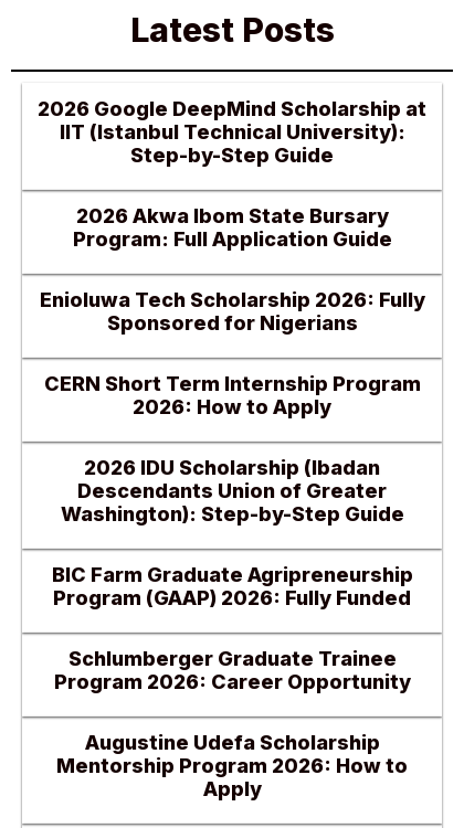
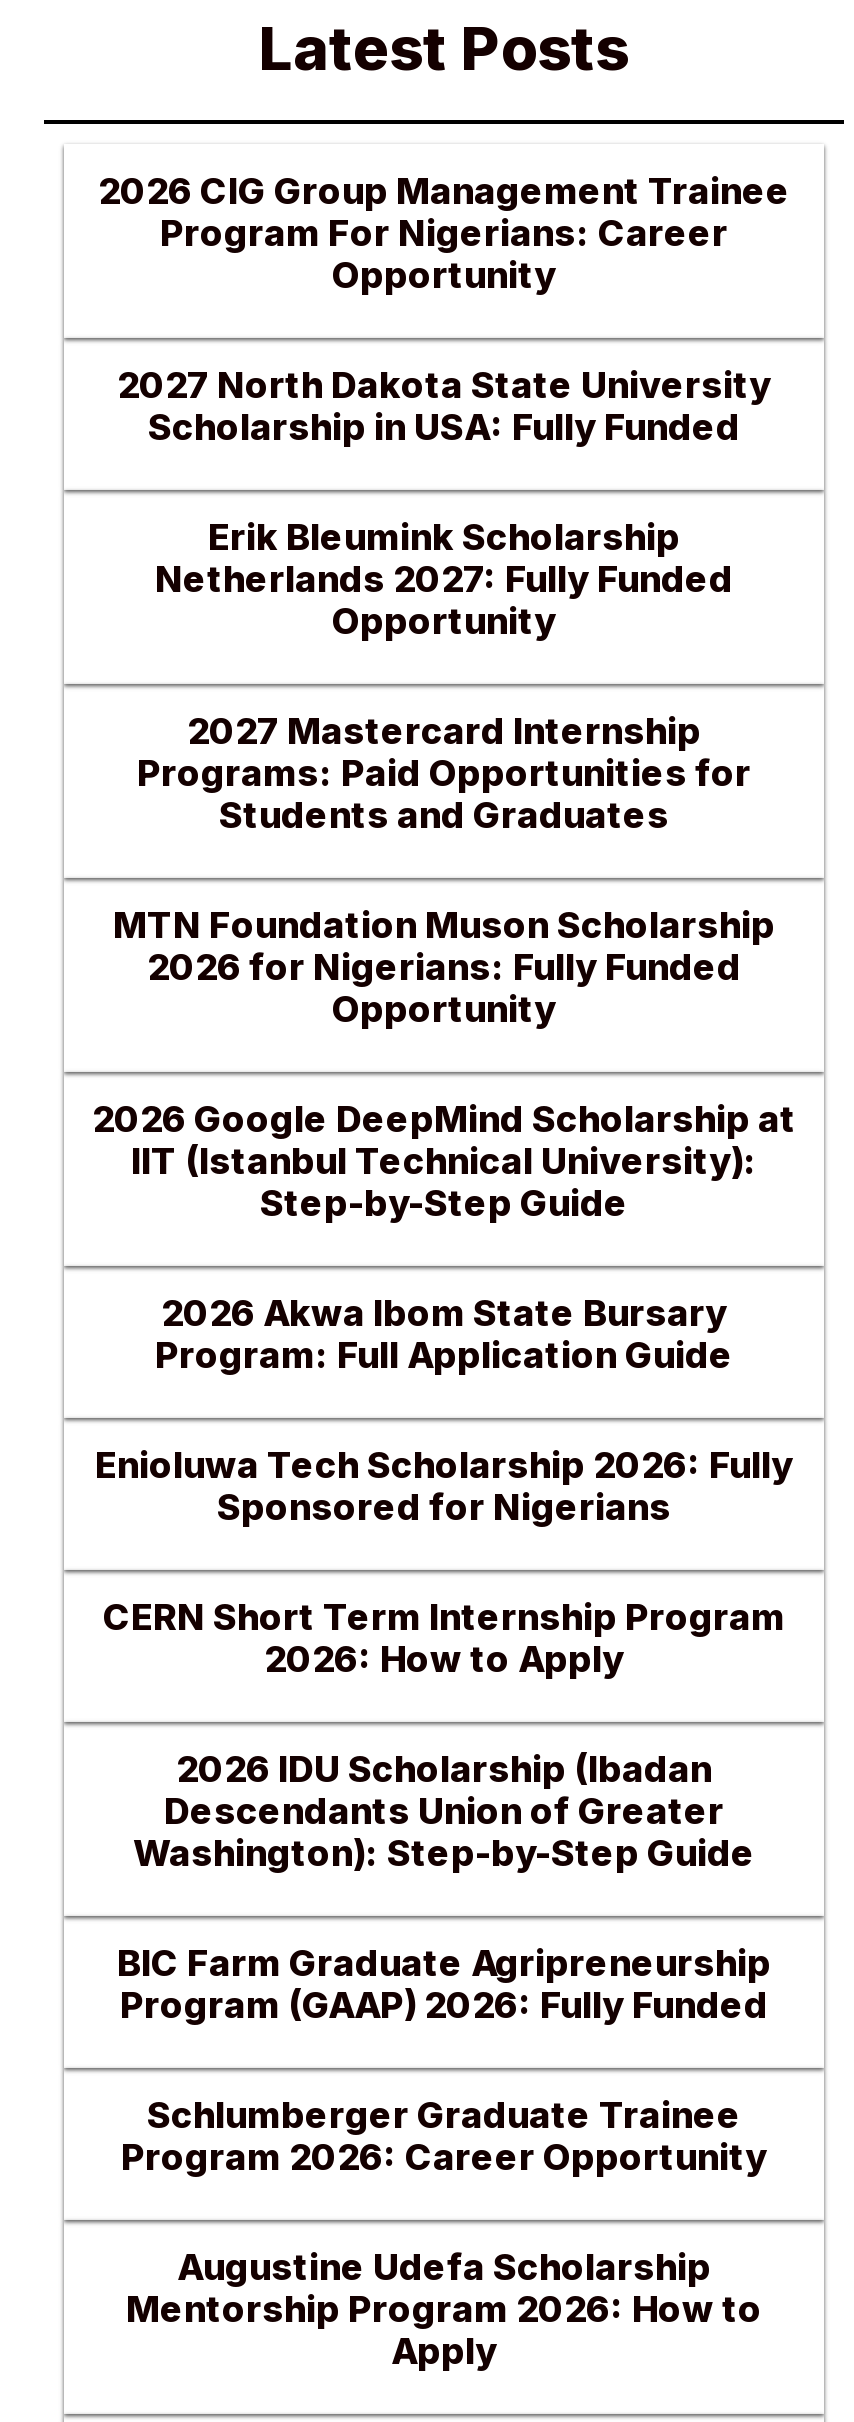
+ 2026 CIG Group Management Trainee
+ Program For Nigerians: Career
+ Opportunity
+ 2027 North Dakota State University
+ Scholarship in USA: Fully Funded
+ Erik Bleumink Scholarship
+ Netherlands 2027: Fully Funded
+ Opportunity
+ 2027 Mastercard Internship
+ Programs: Paid Opportunities for
+ Students and Graduates
+ MTN Foundation Muson Scholarship
+ 2026 for Nigerians: Fully Funded
+ Opportunity
